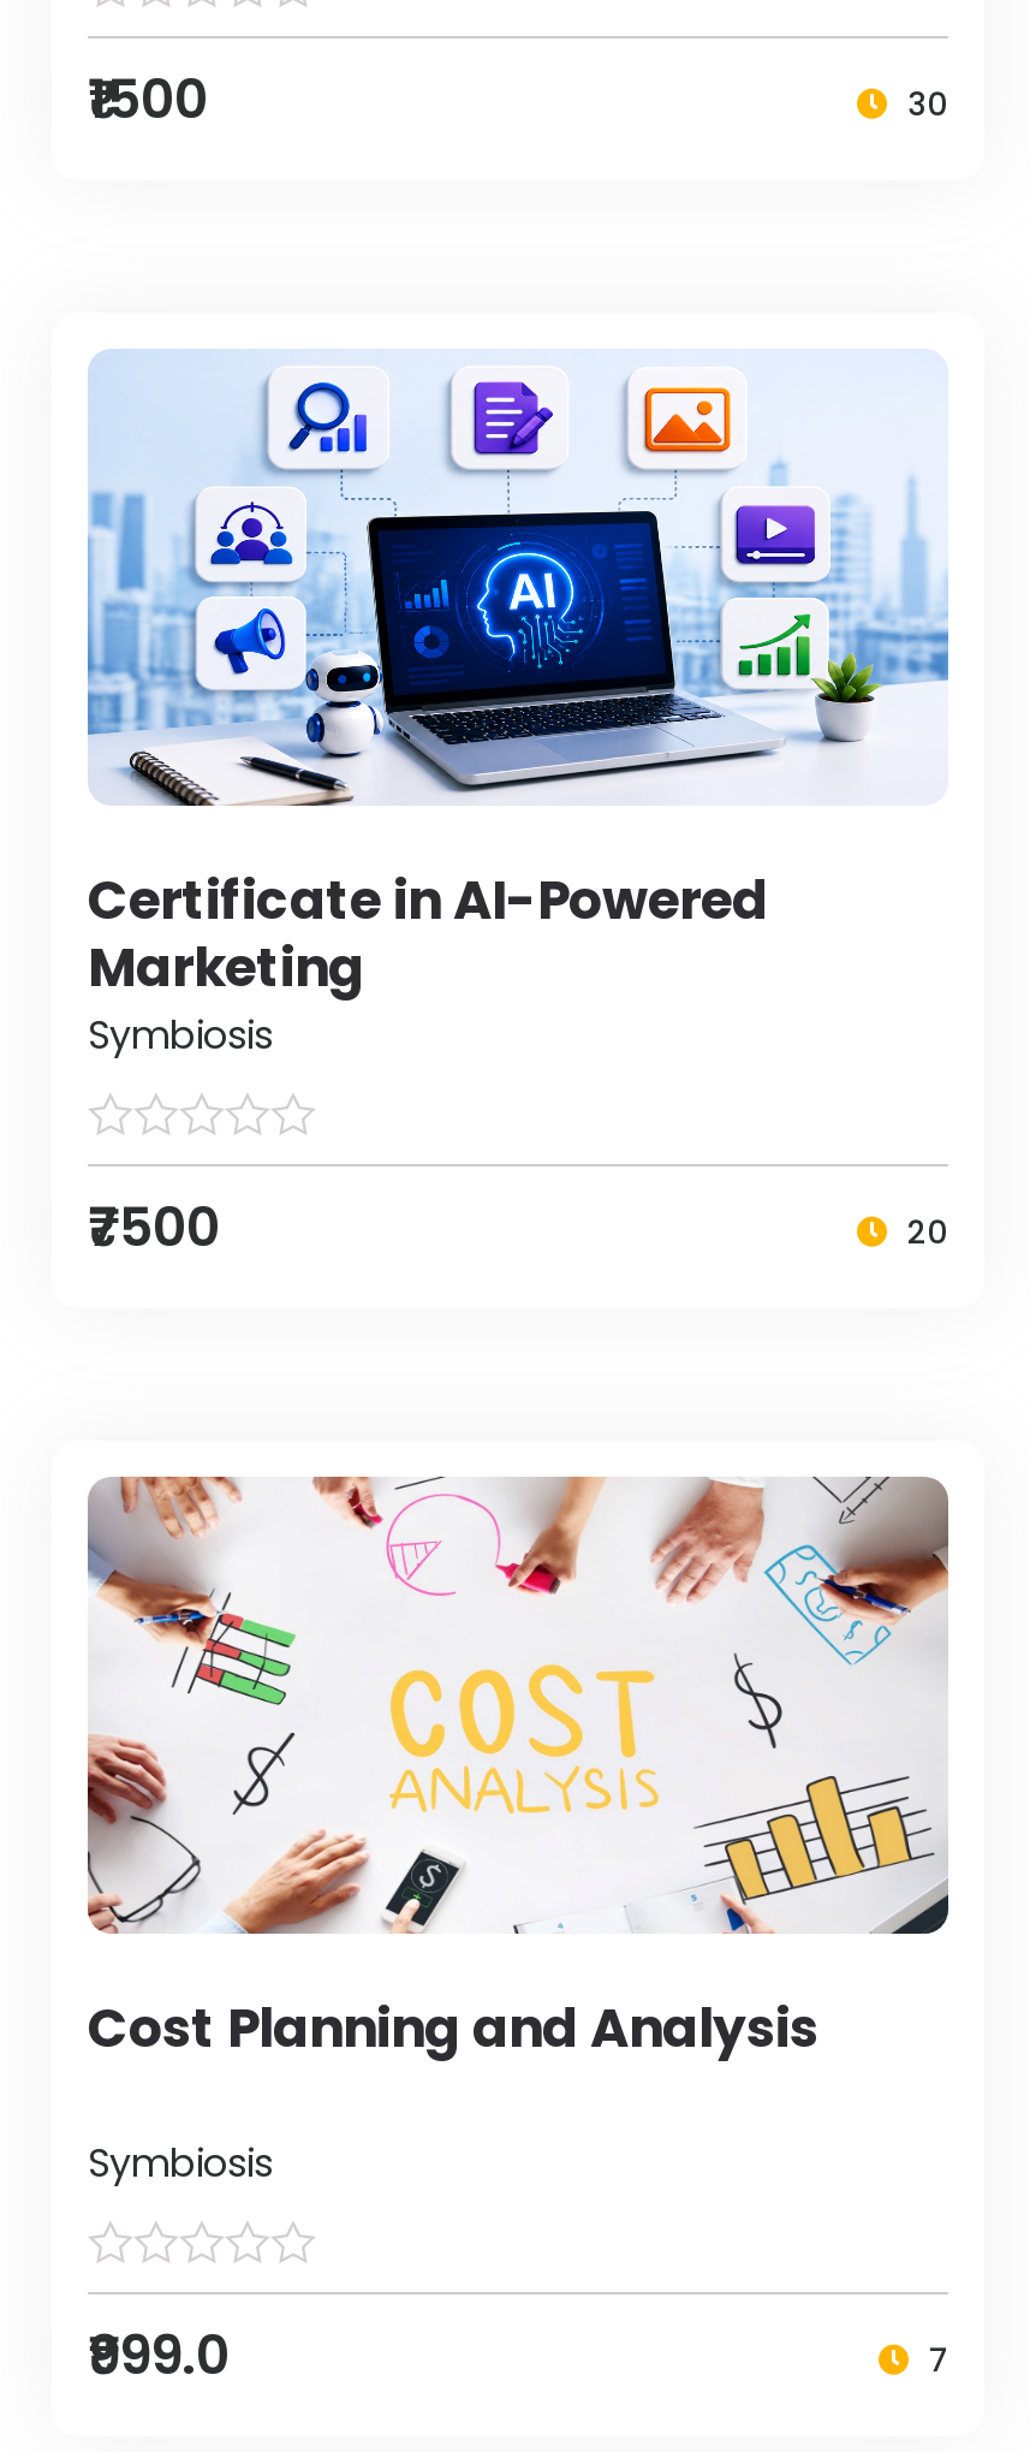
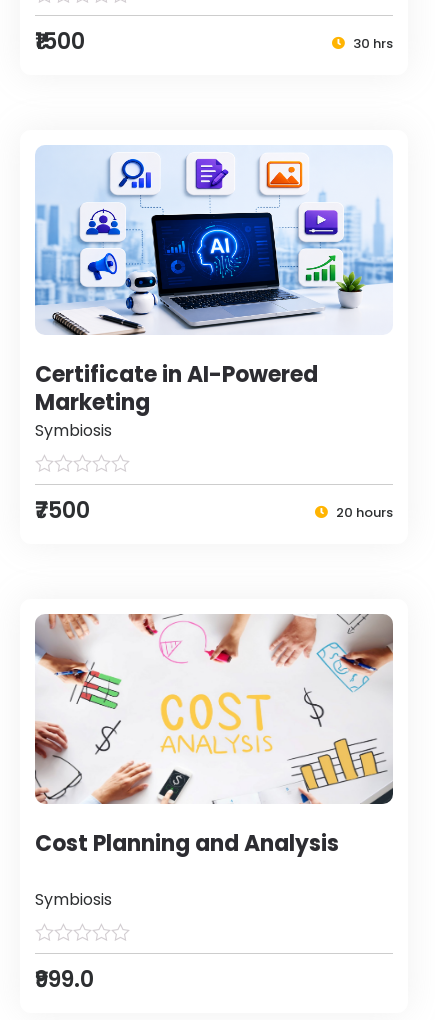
- 30
+ 30 hrs

- 20
+ 20 hours

- 7
